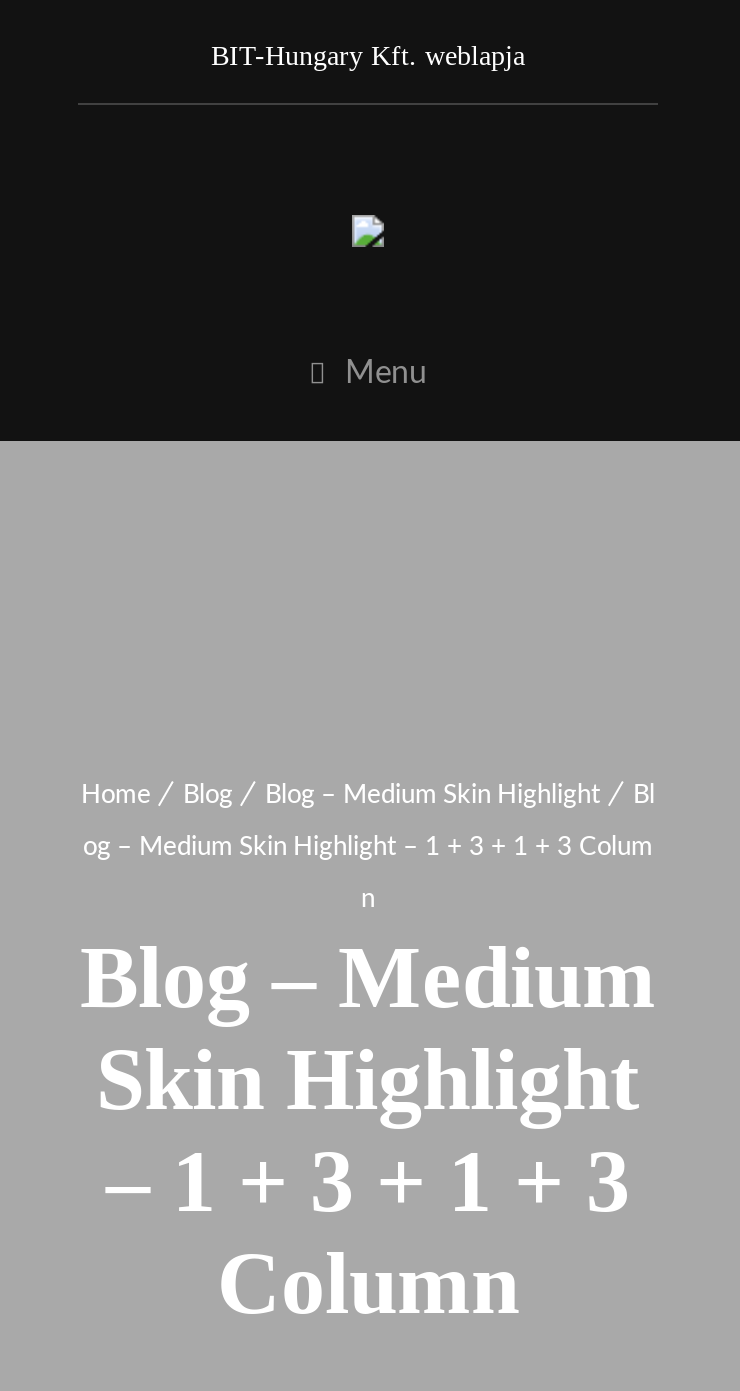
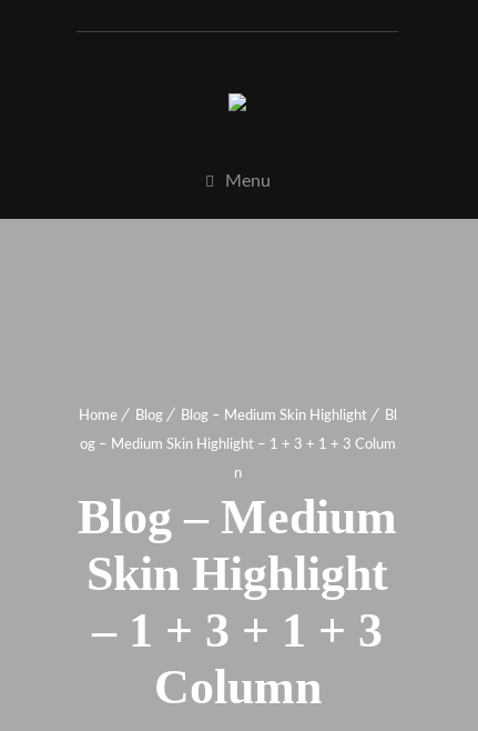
- BIT-Hungary Kft. weblapja
